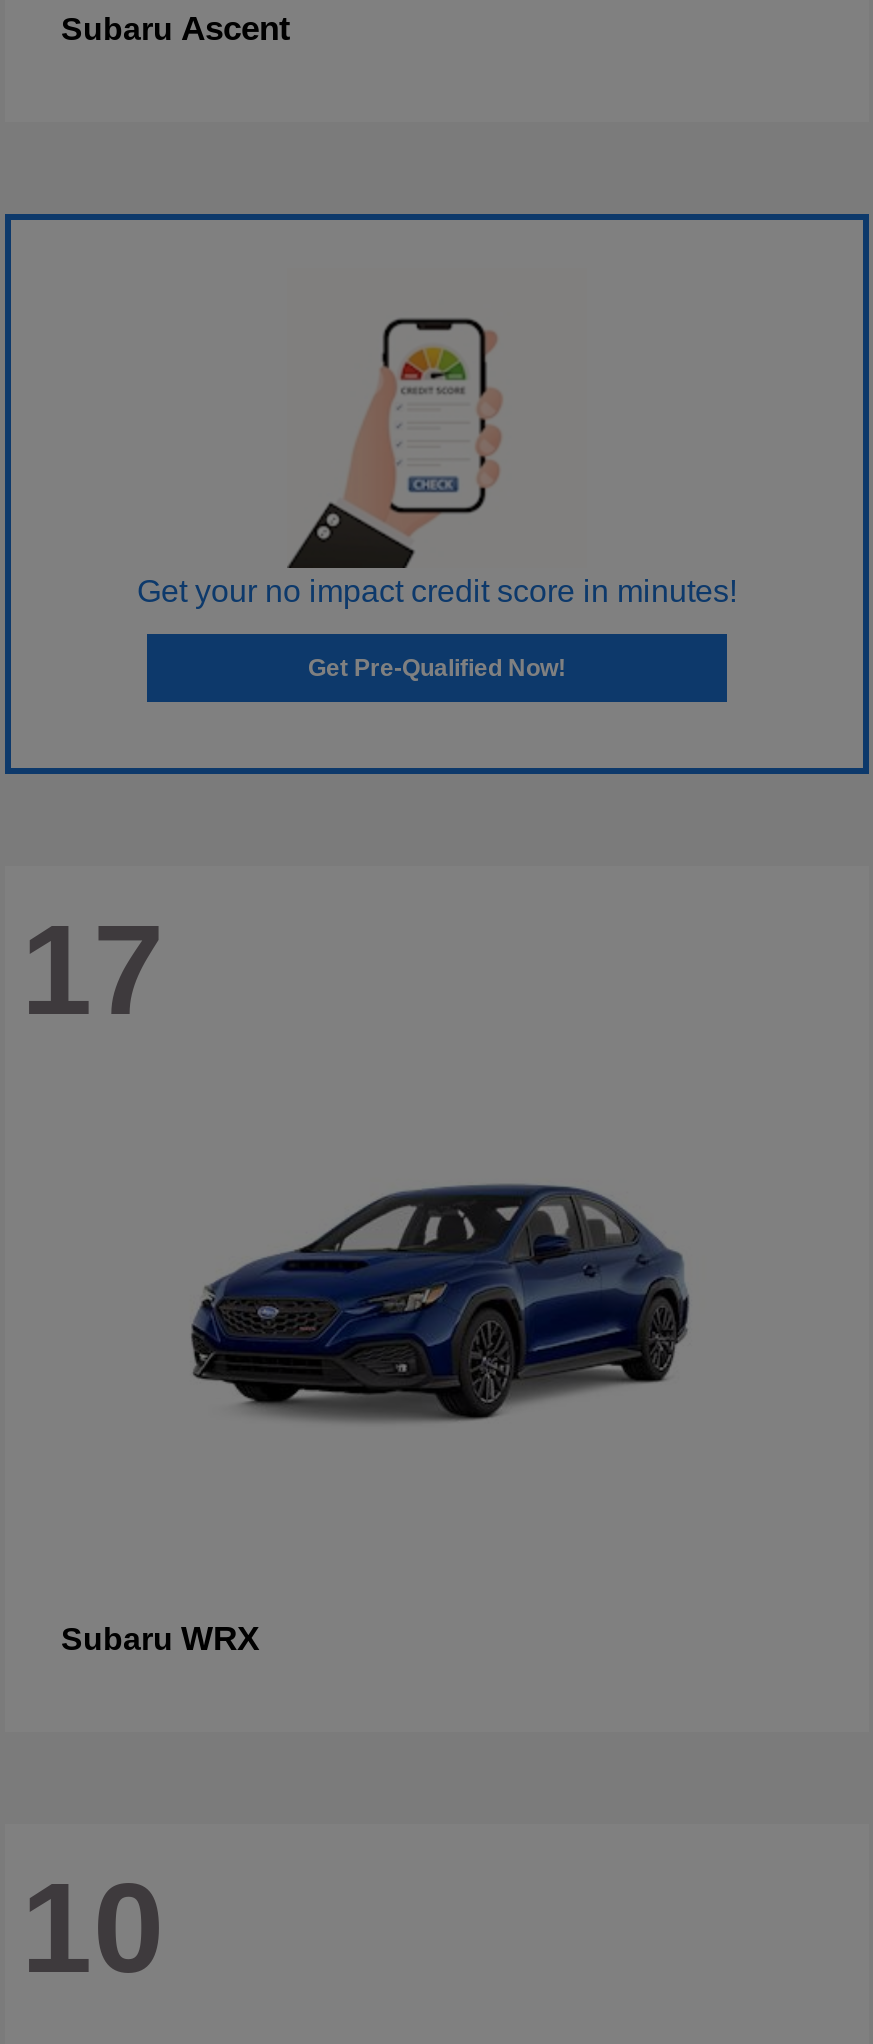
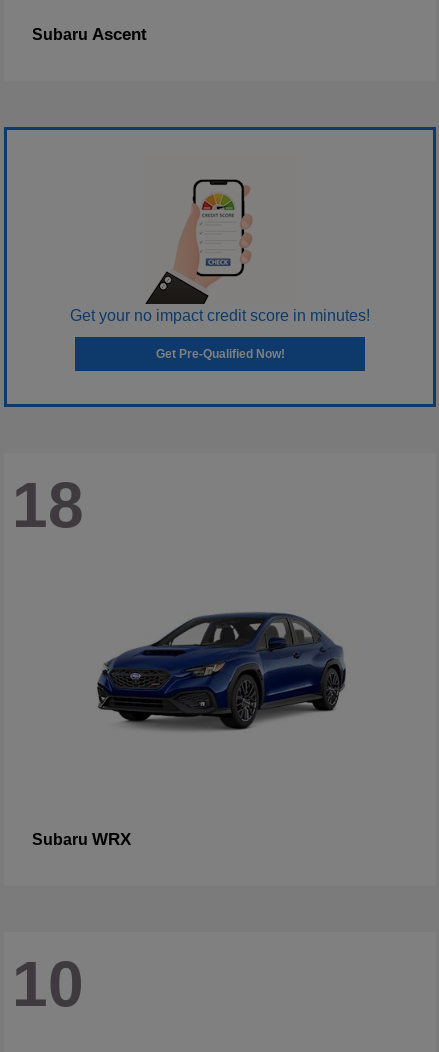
- 17
+ 18
